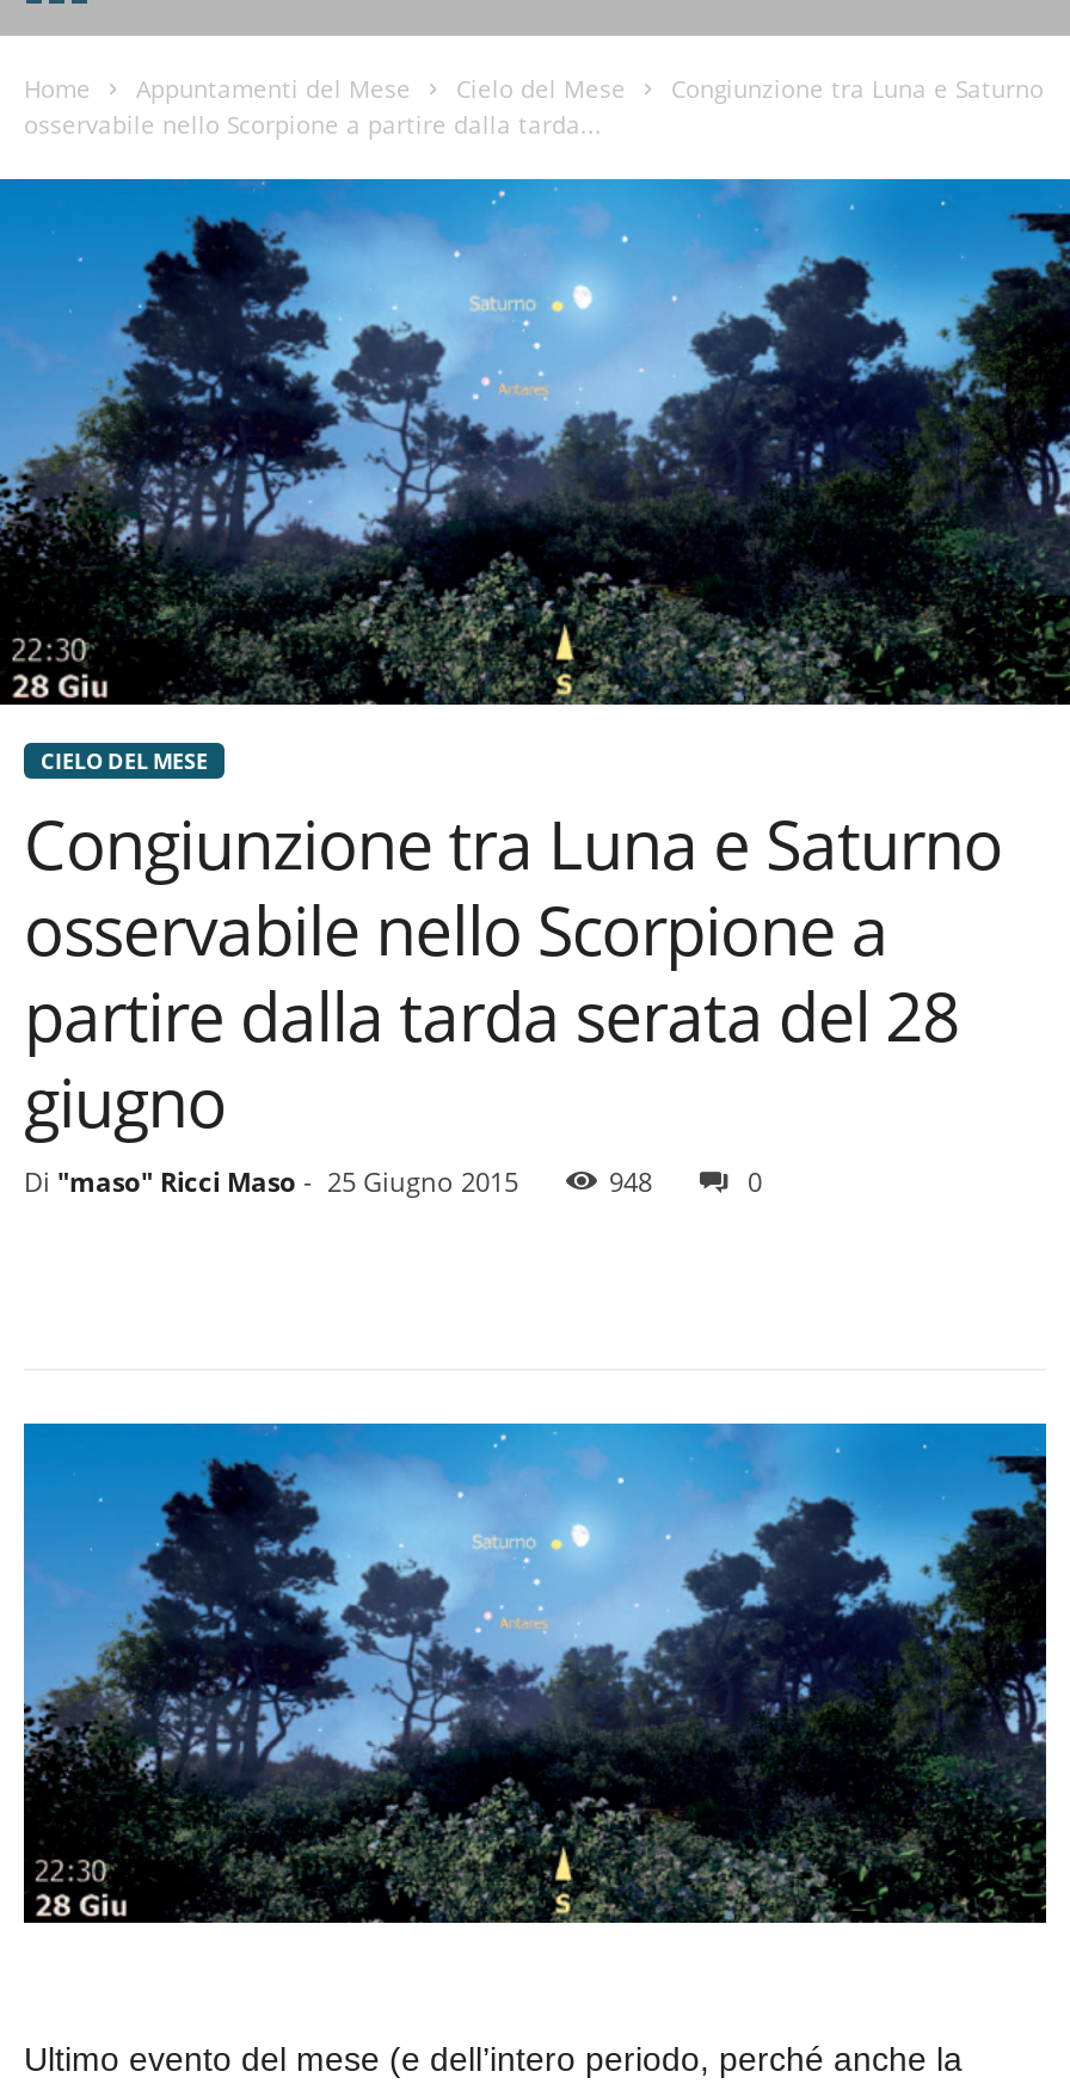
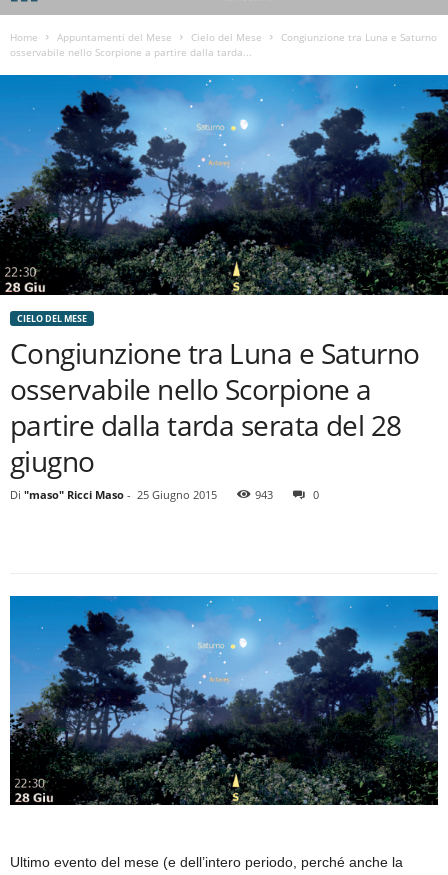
- 948
+ 943
